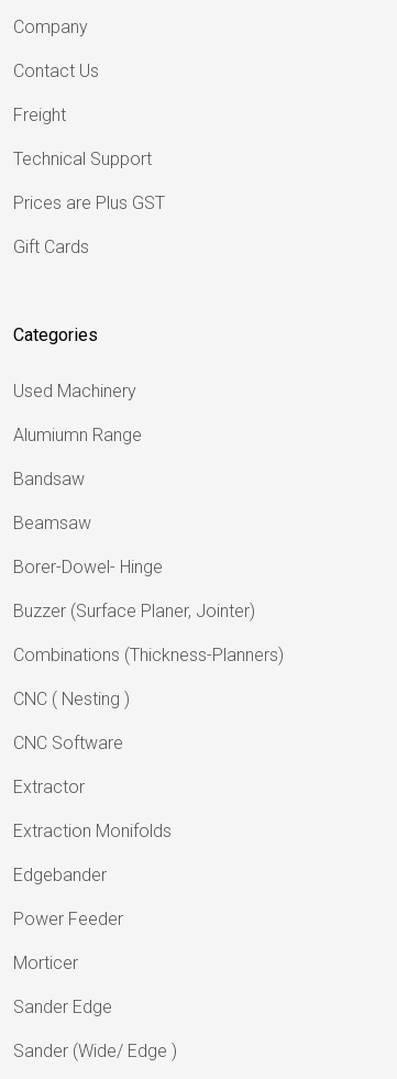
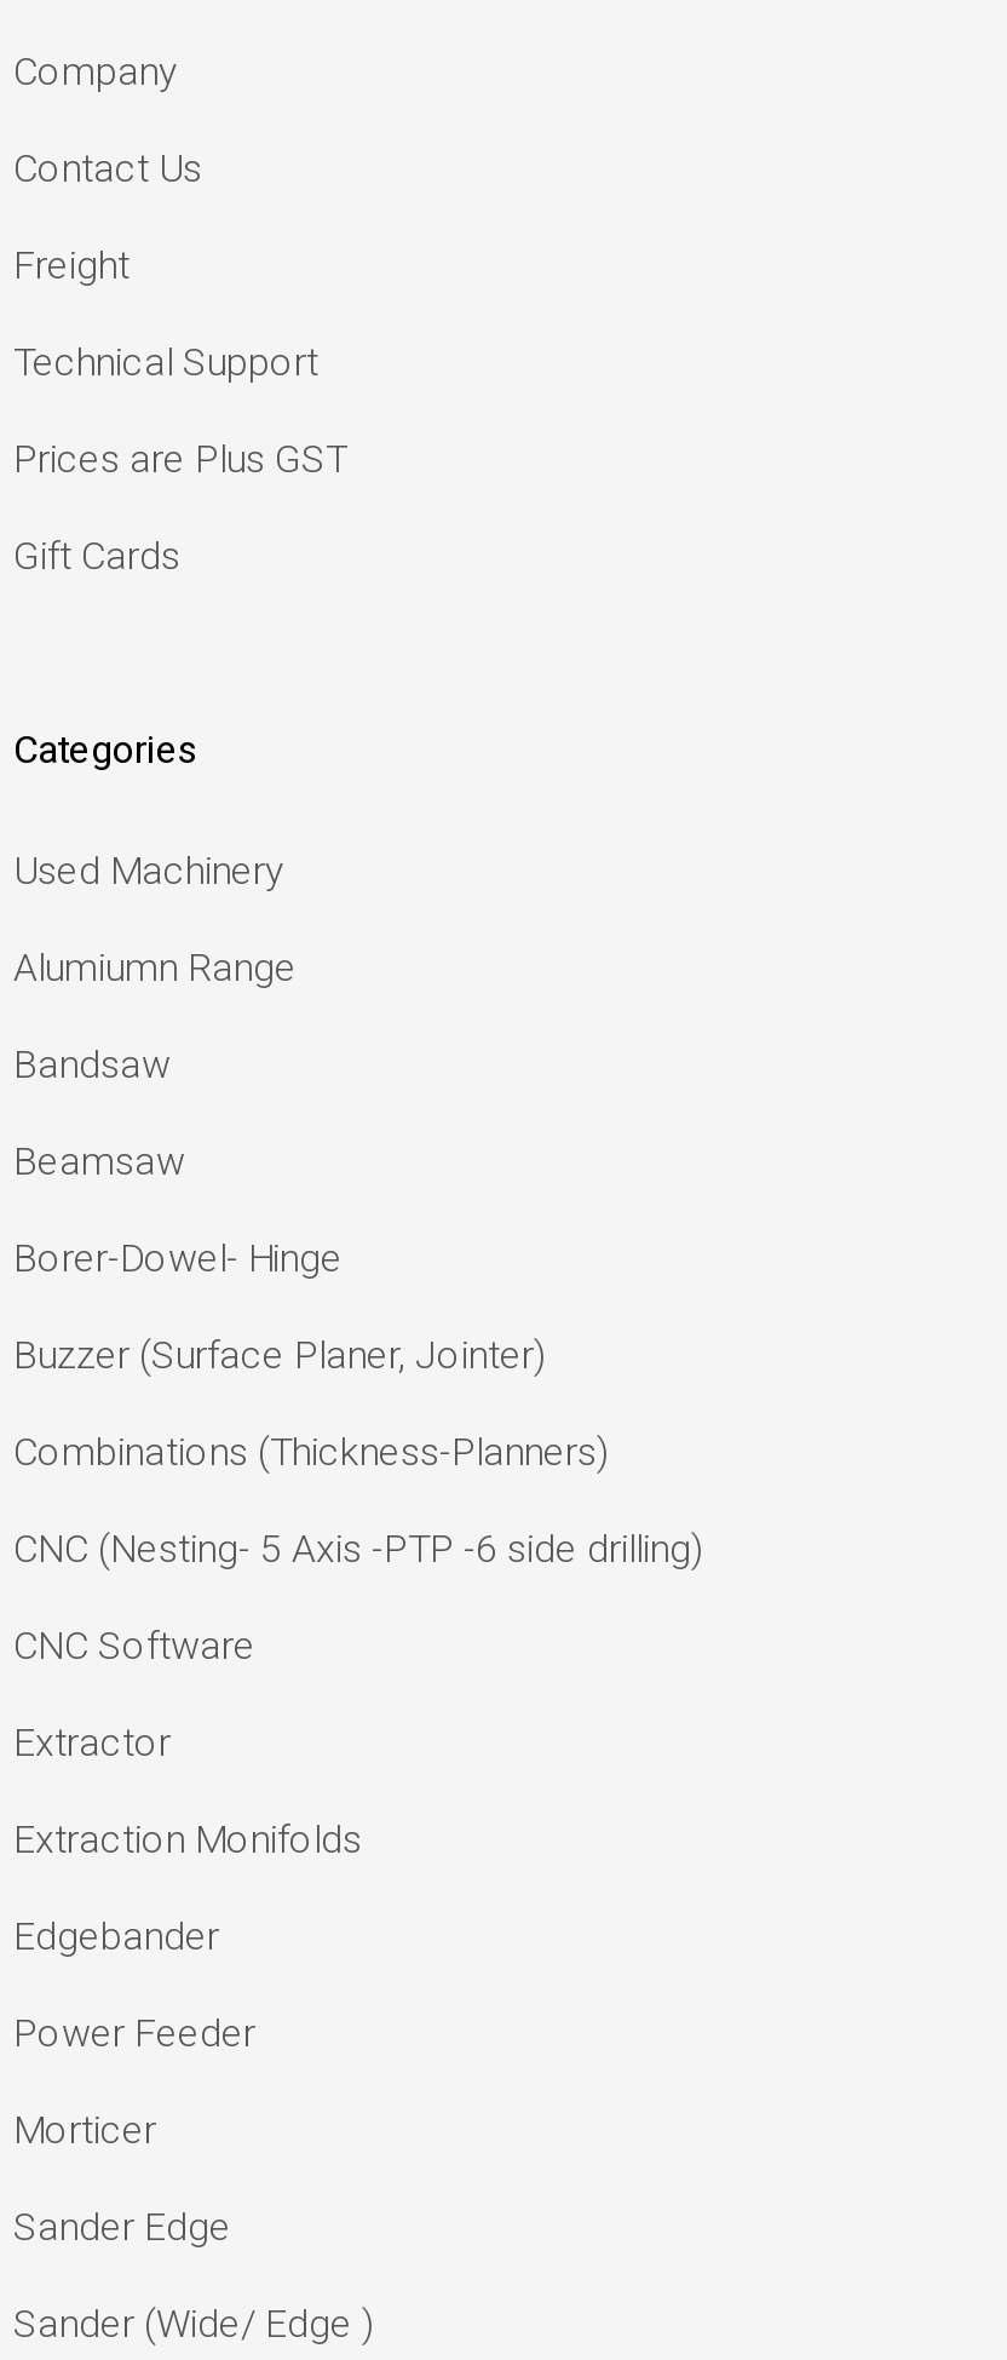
- CNC ( Nesting )
+ CNC (Nesting- 5 Axis -PTP -6 side drilling)
